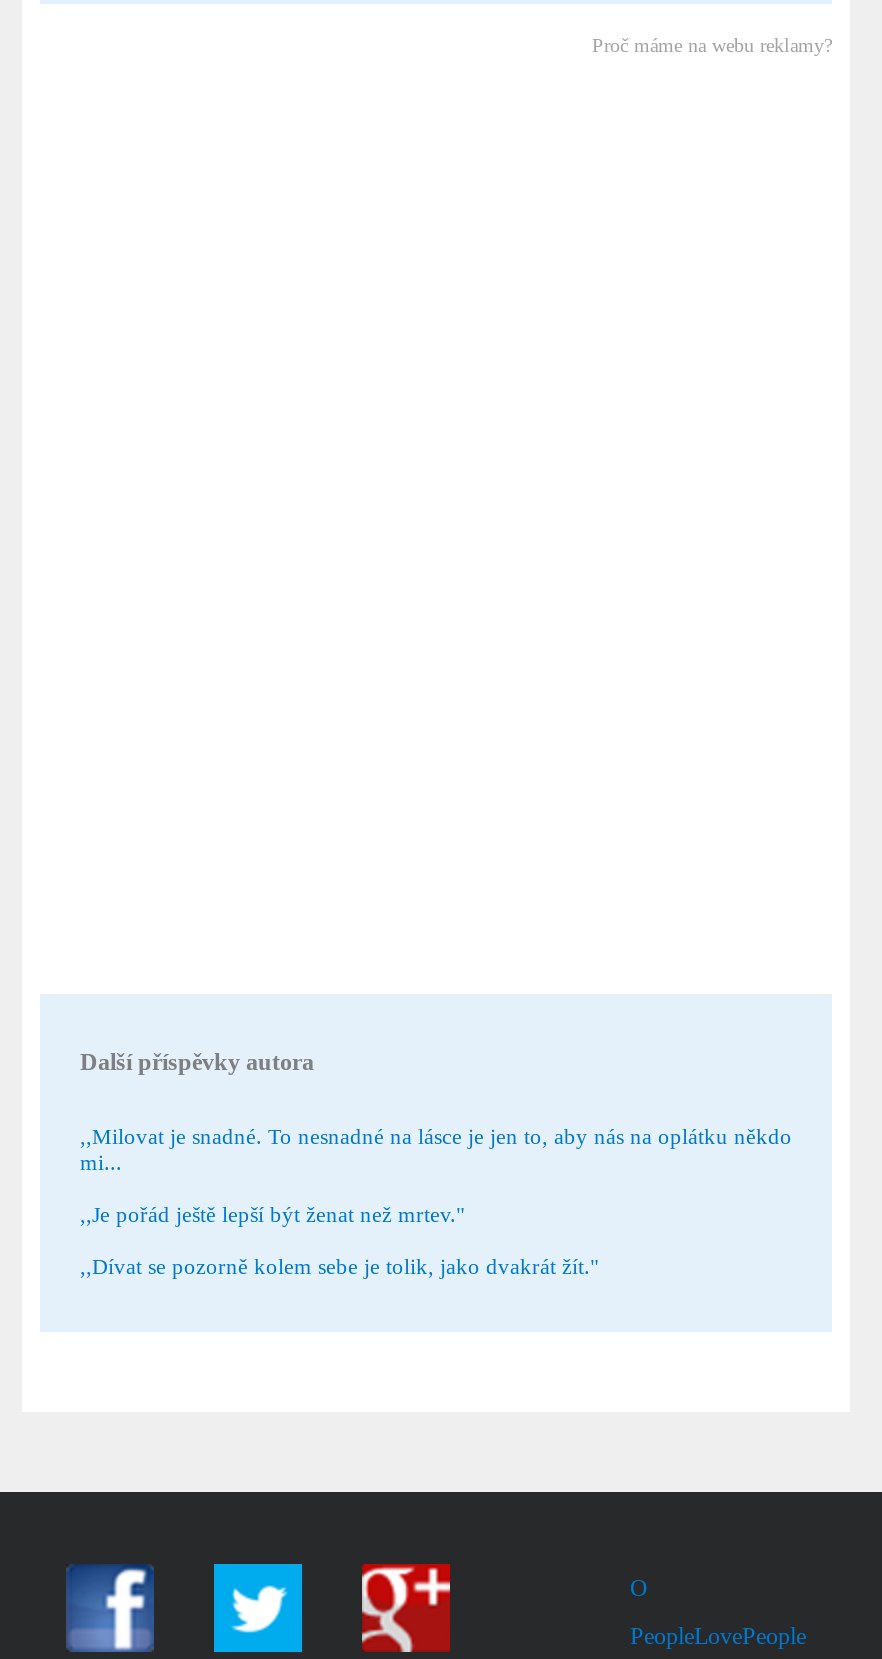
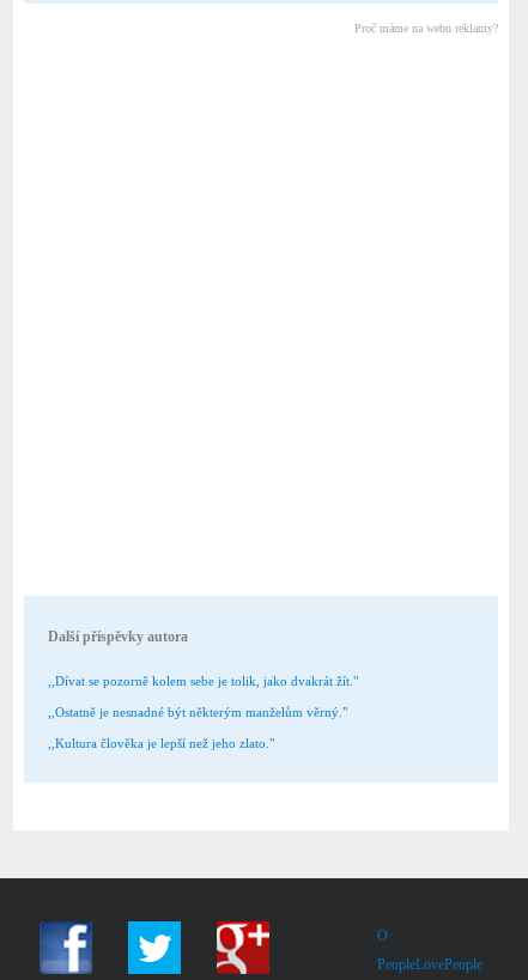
- ,,Milovat je snadné. To nesnadné na lásce je jen to, aby nás na oplátku někdo
- mi...
- ,,Je pořád ještě lepší být ženat než mrtev."

moved up: ,,Dívat se pozorně kolem sebe je tolik, jako dvakrát žít."

+ ,,Ostatně je nesnadné být některým manželům věrný."
+ ,,Kultura člověka je lepší než jeho zlato."
